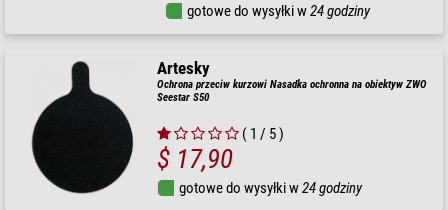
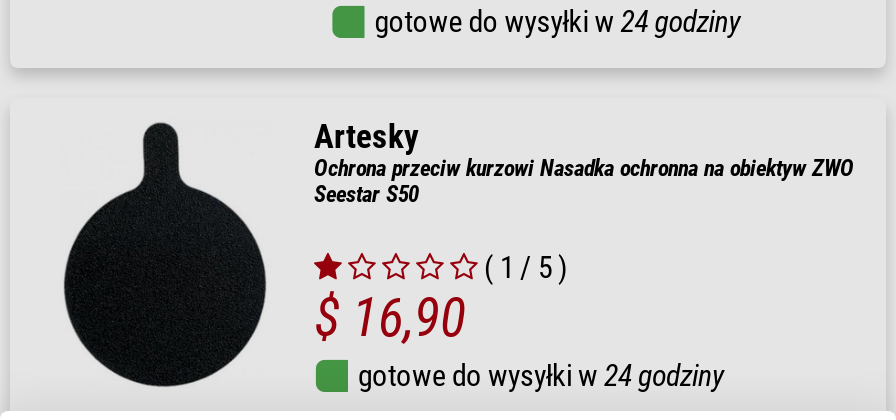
- $ 17,90
+ $ 16,90
